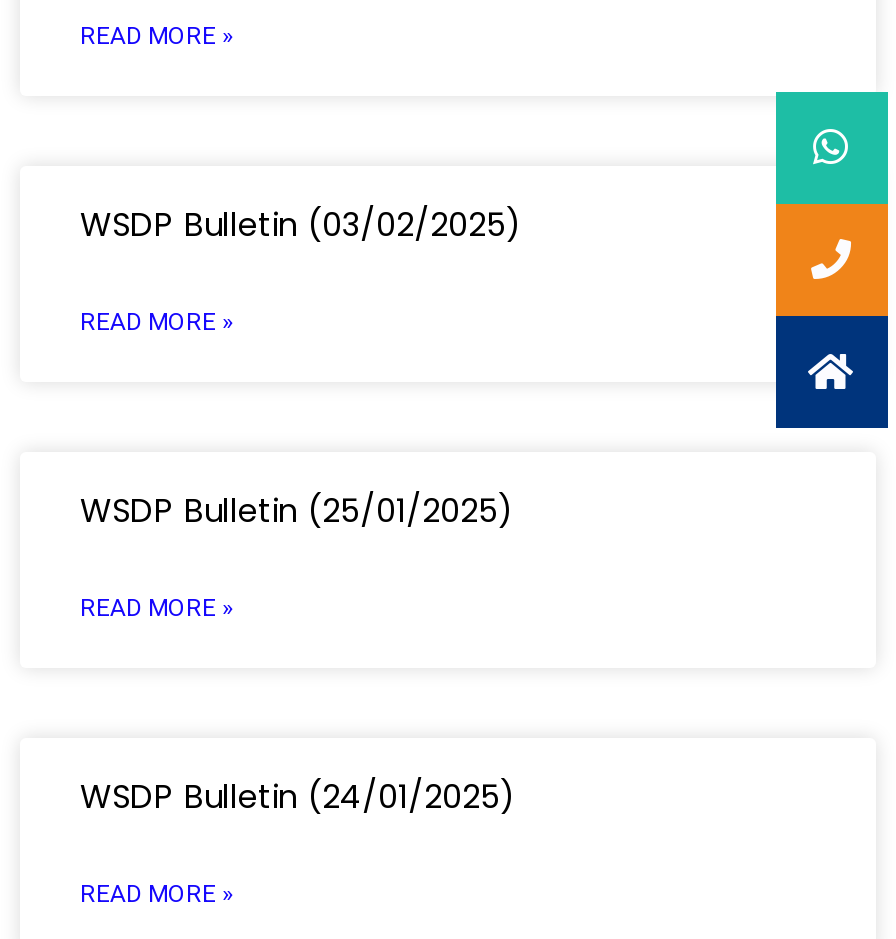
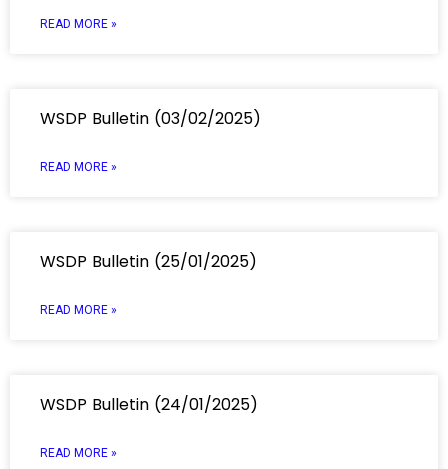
- [image]
